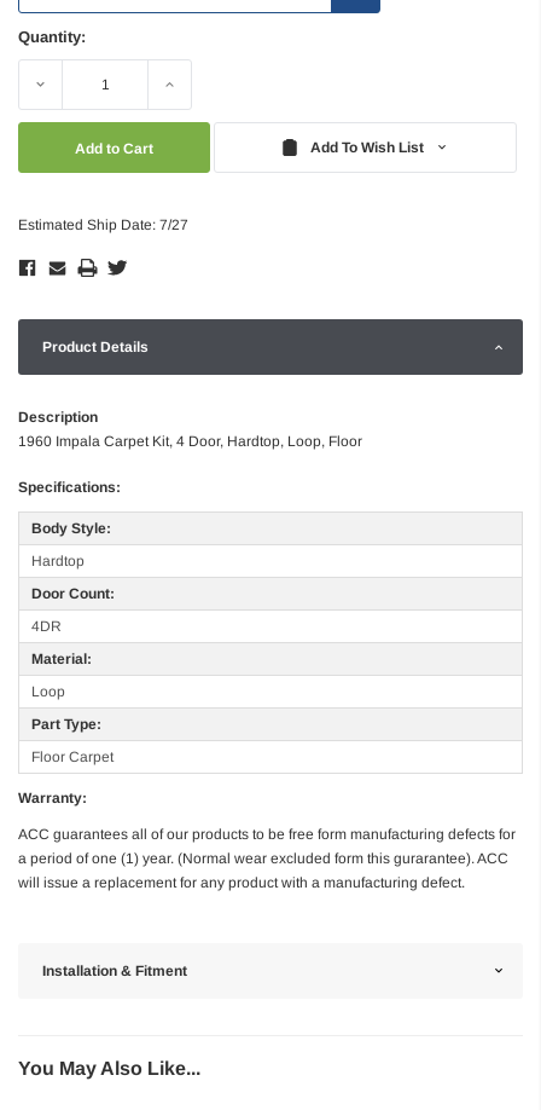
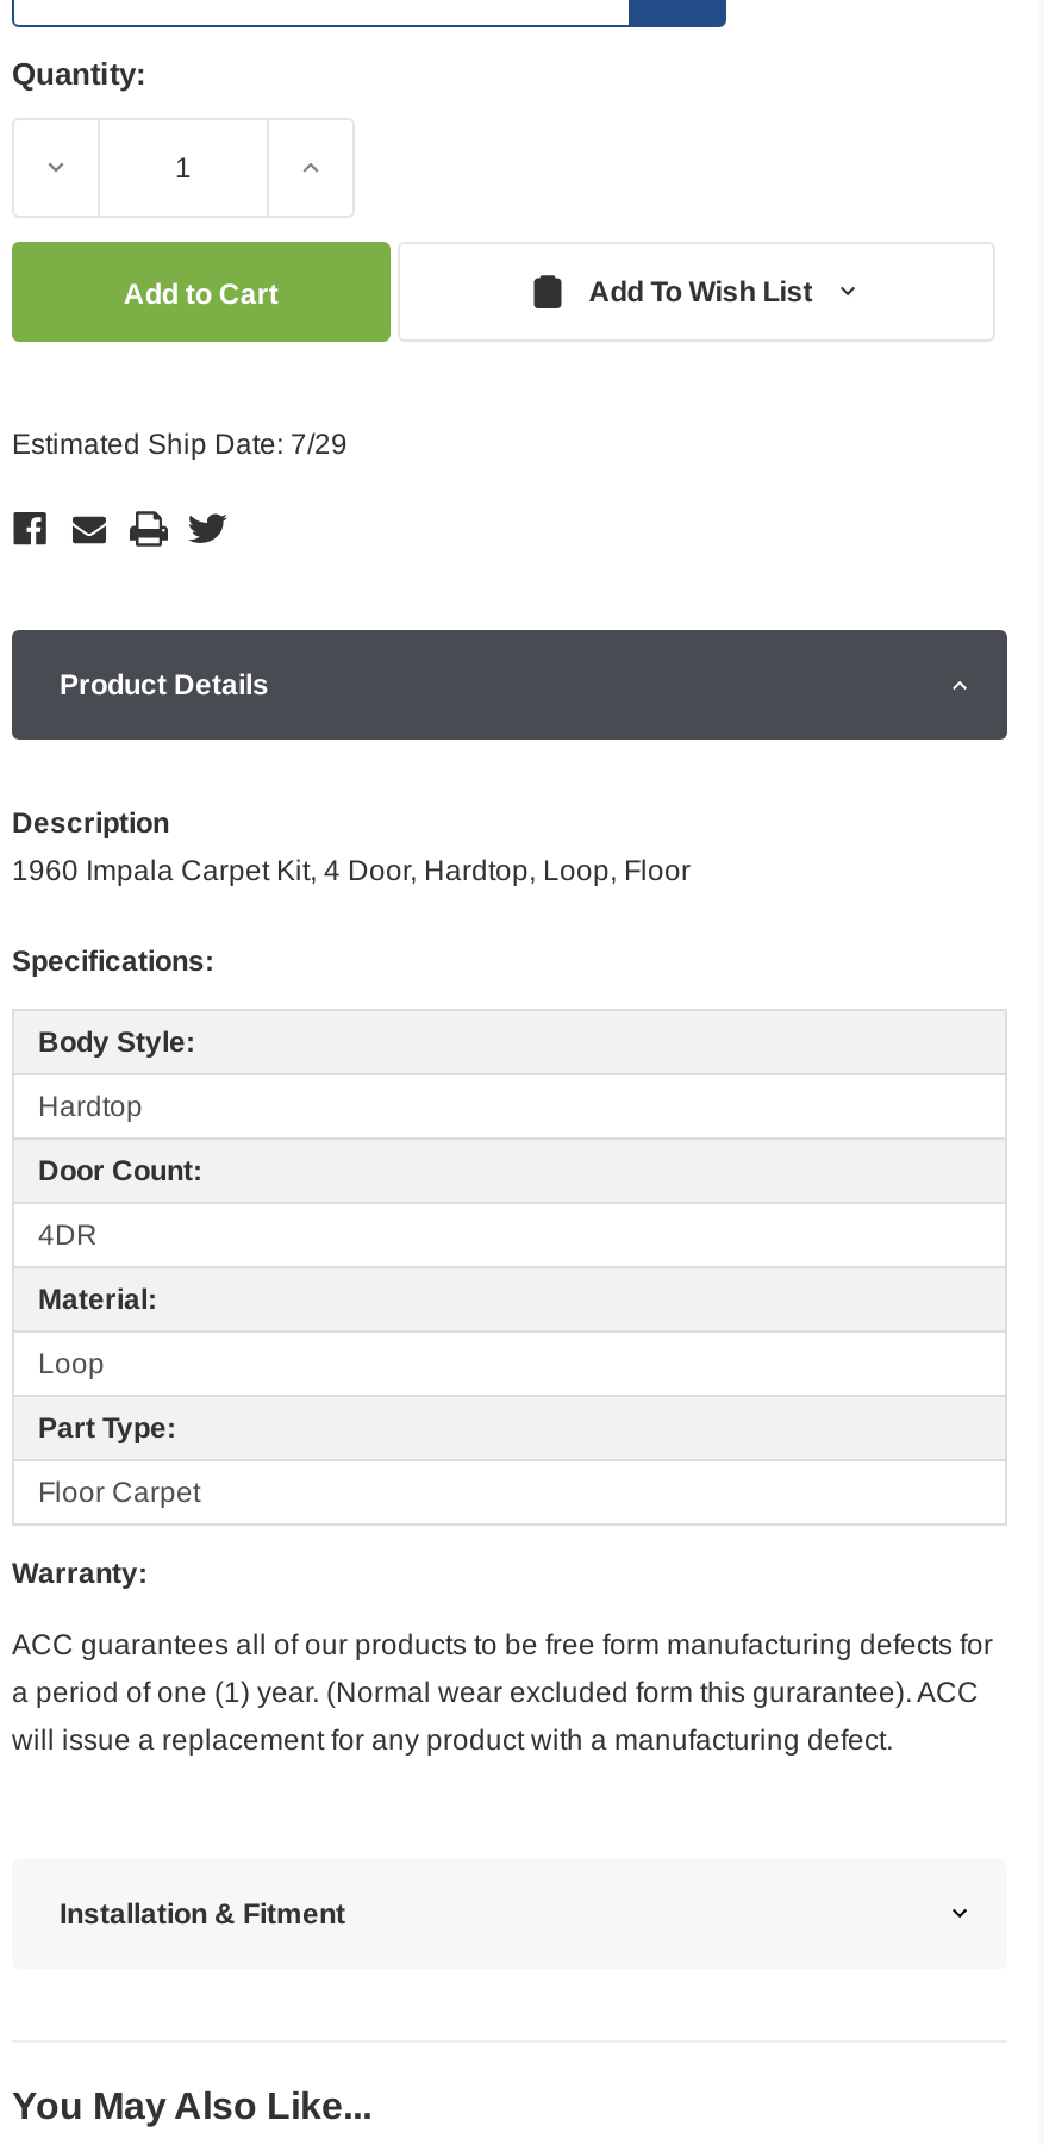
- Estimated Ship Date: 7/27
+ Estimated Ship Date: 7/29
